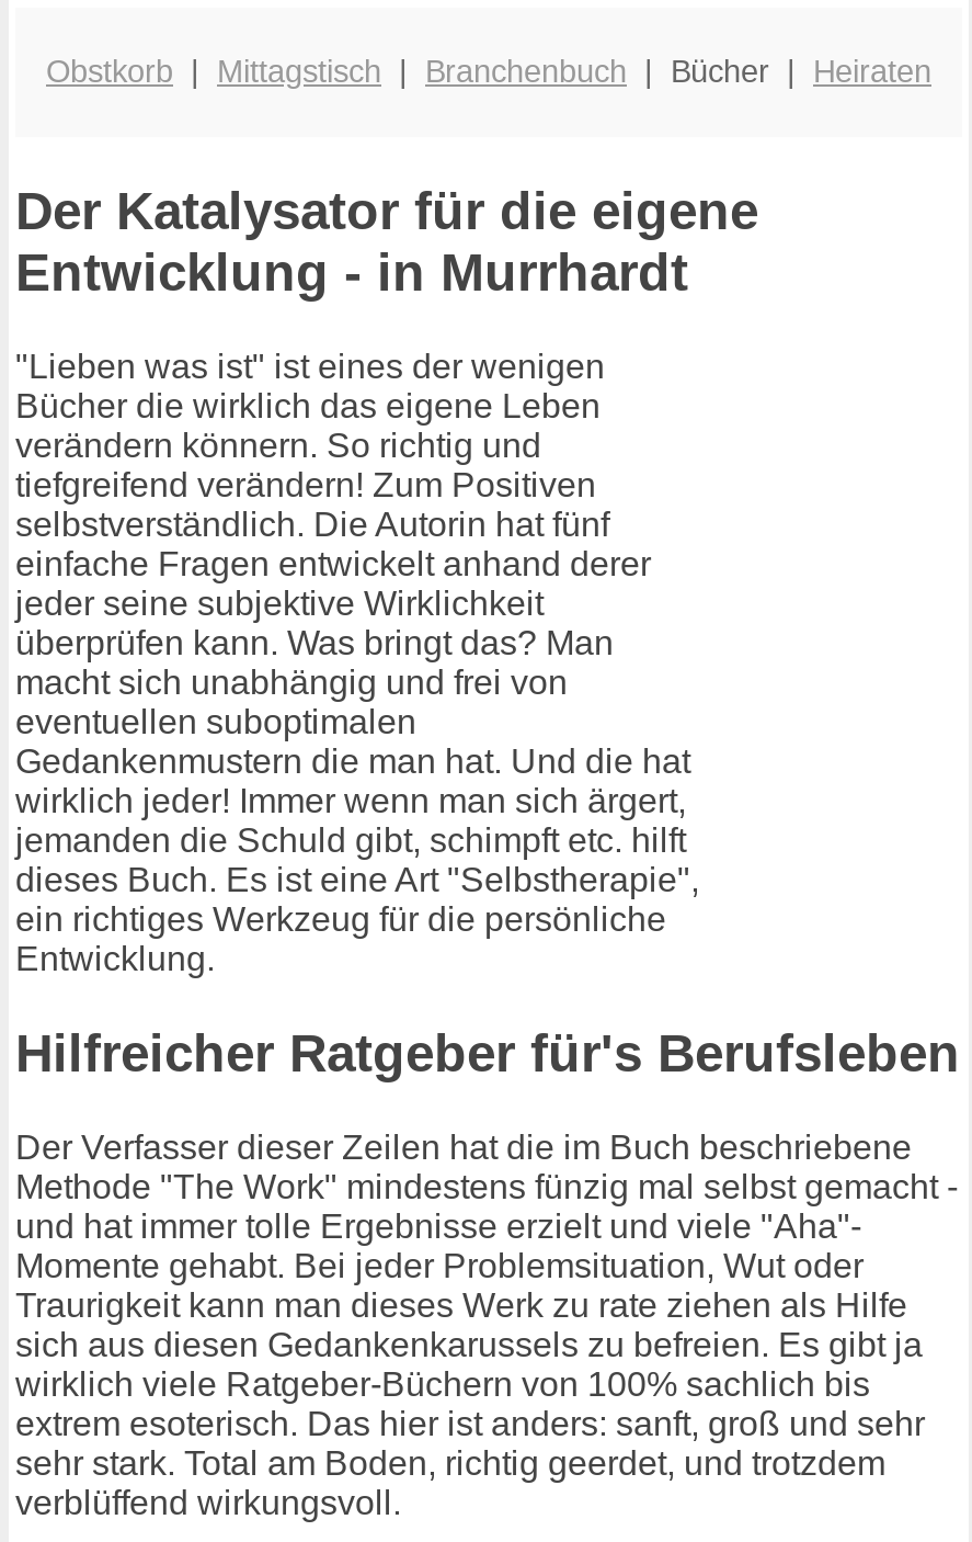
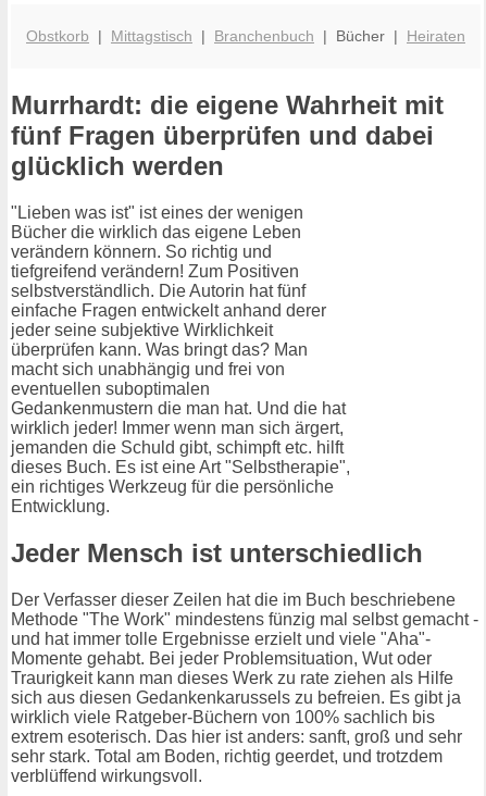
- Der Katalysator für die eigene
- Entwicklung - in Murrhardt
+ Murrhardt: die eigene Wahrheit mit
+ fünf Fragen überprüfen und dabei
+ glücklich werden

- Hilfreicher Ratgeber für's Berufsleben
+ Jeder Mensch ist unterschiedlich
